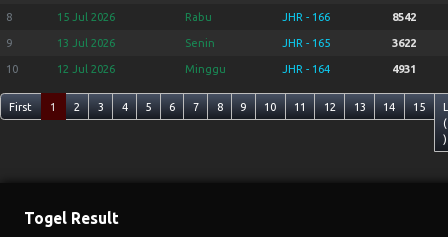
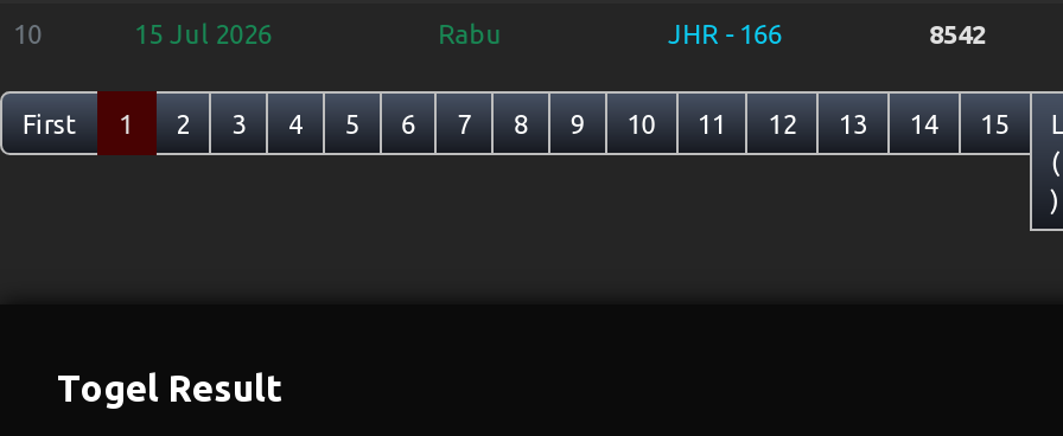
- 8
+ 10

- 9
- 13 Jul 2026
- Senin
- JHR - 165
- 3622
- 10
- 12 Jul 2026
- Minggu
- JHR - 164
- 4931
